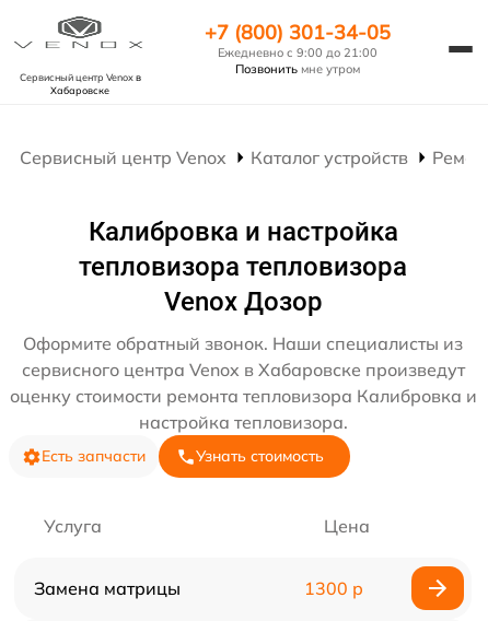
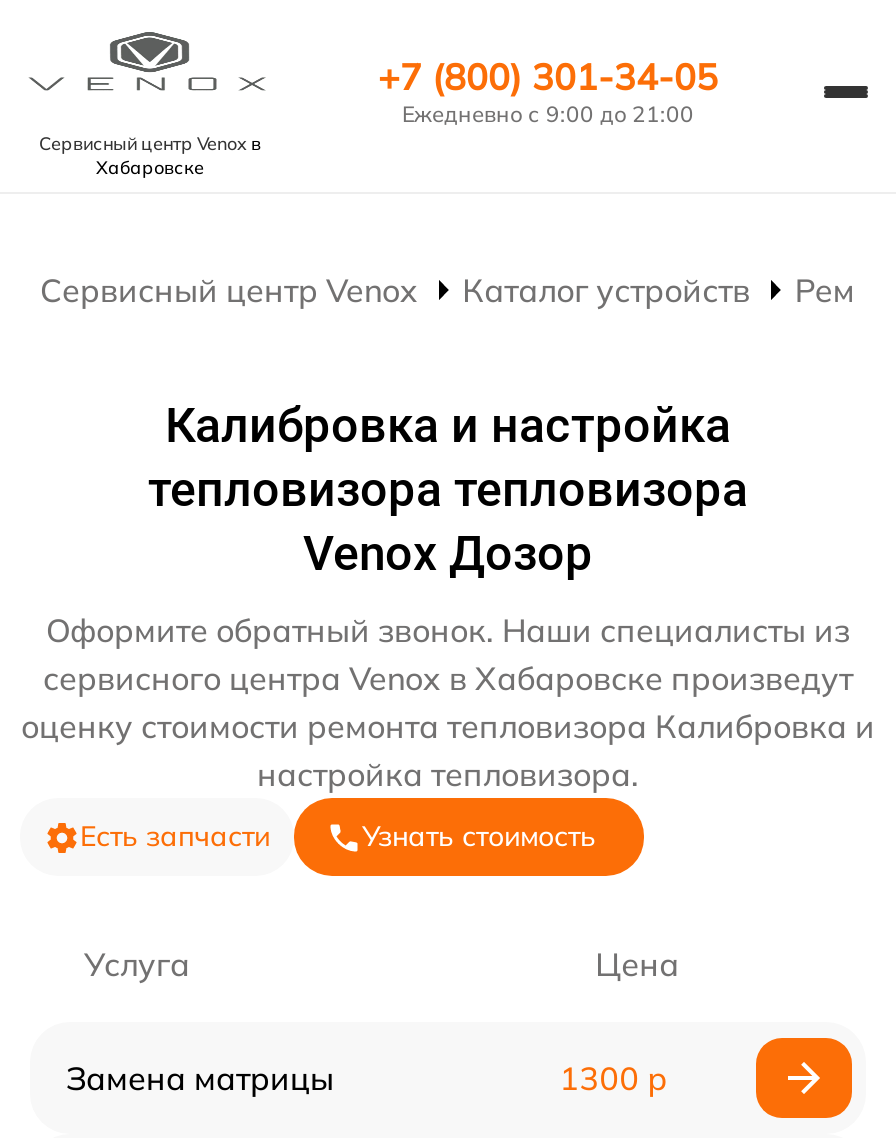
- Позвонить мне утром
